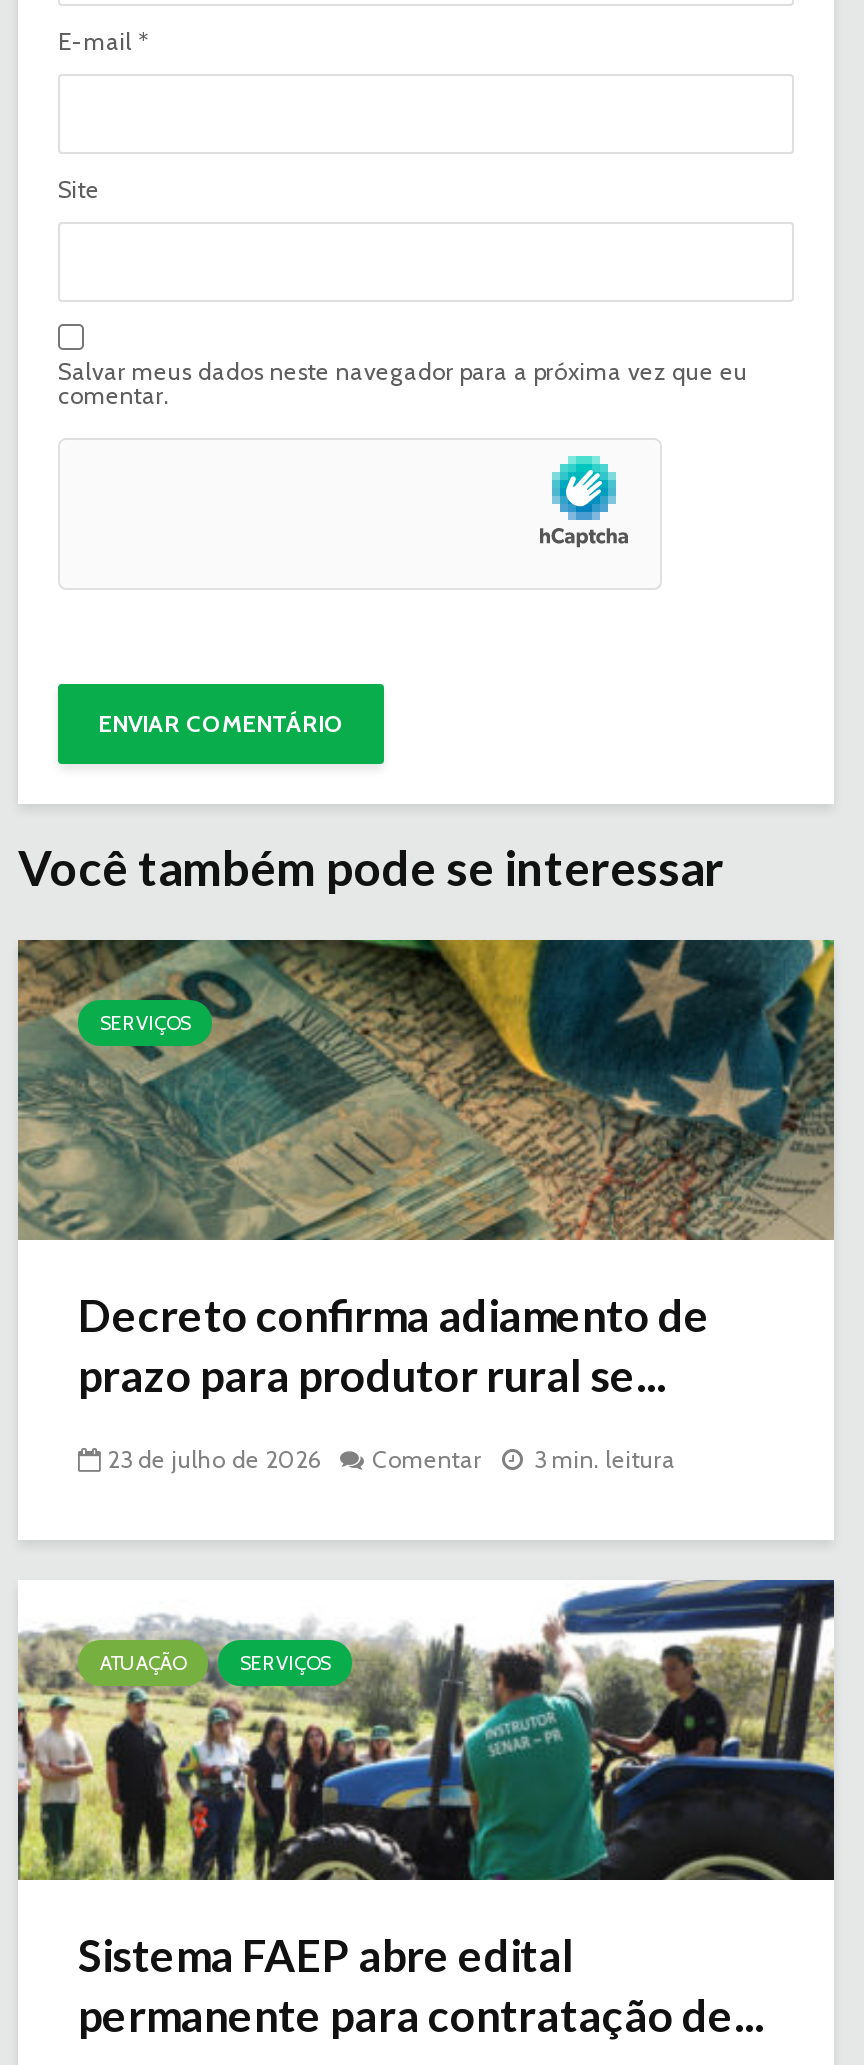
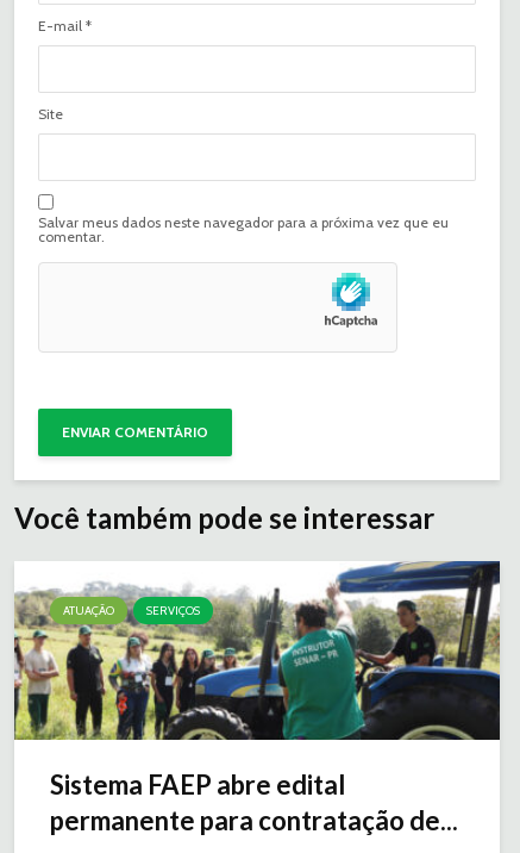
- [image]
- SERVIÇOS

- Decreto confirma adiamento de
- prazo para produtor rural se...
- 23 de julho de 2026
- Comentar
- 3 min. leitura
